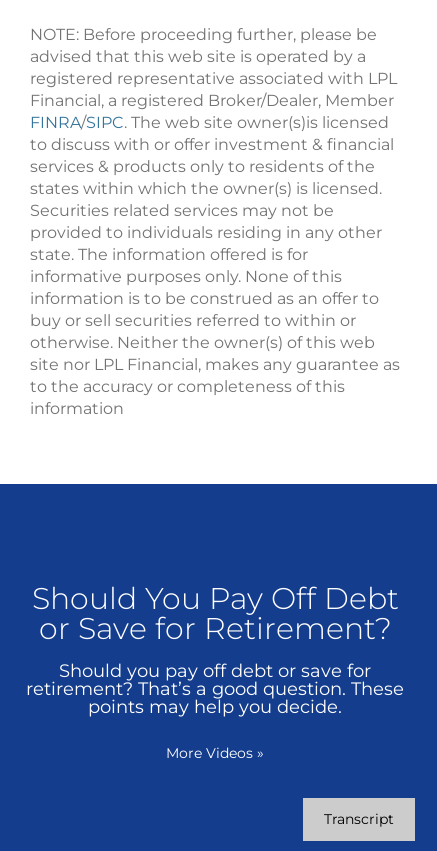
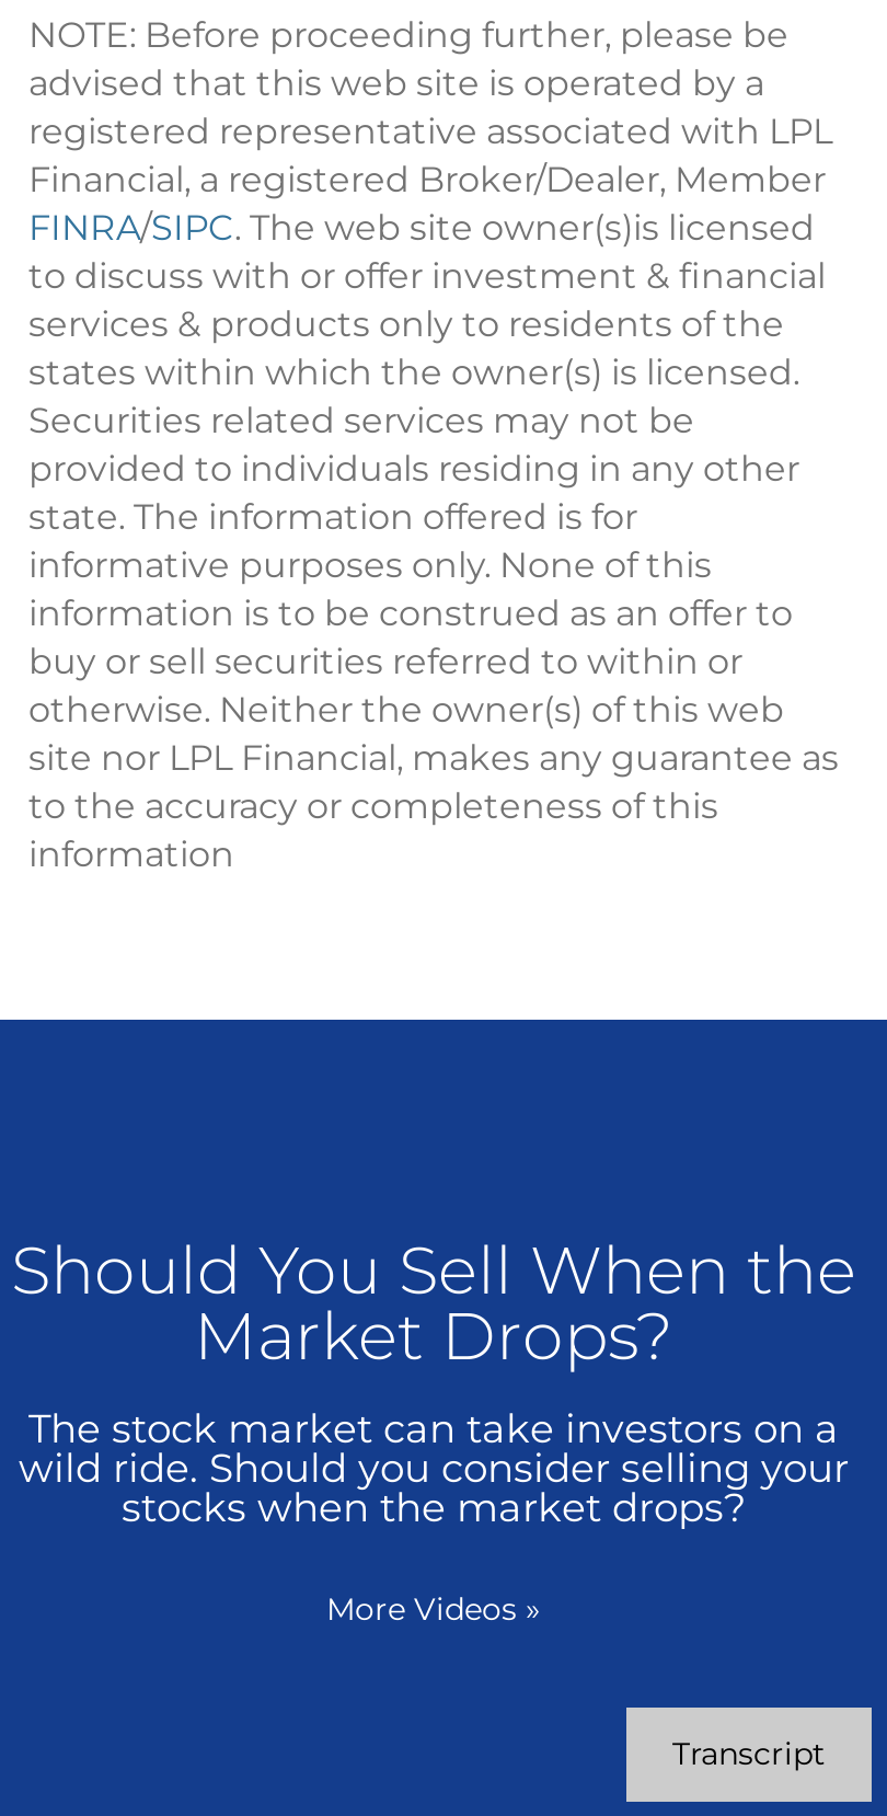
- Should You Pay Off Debt
- or Save for Retirement?
- Should you pay off debt or save for
- retirement? That’s a good question. These
- points may help you decide.
+ Should You Sell When the
+ Market Drops?
+ The stock market can take investors on a
+ wild ride. Should you consider selling your
+ stocks when the market drops?
